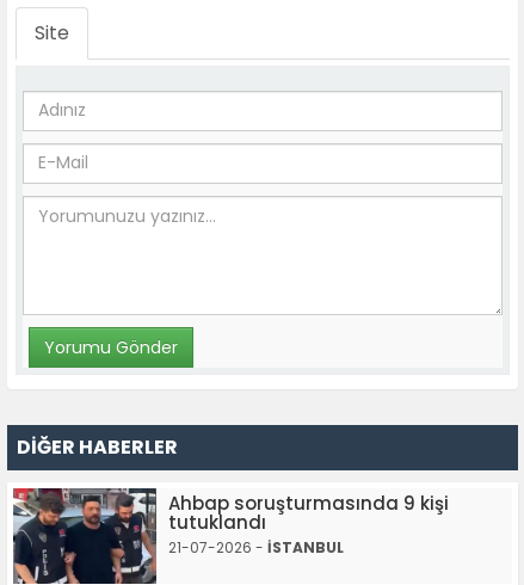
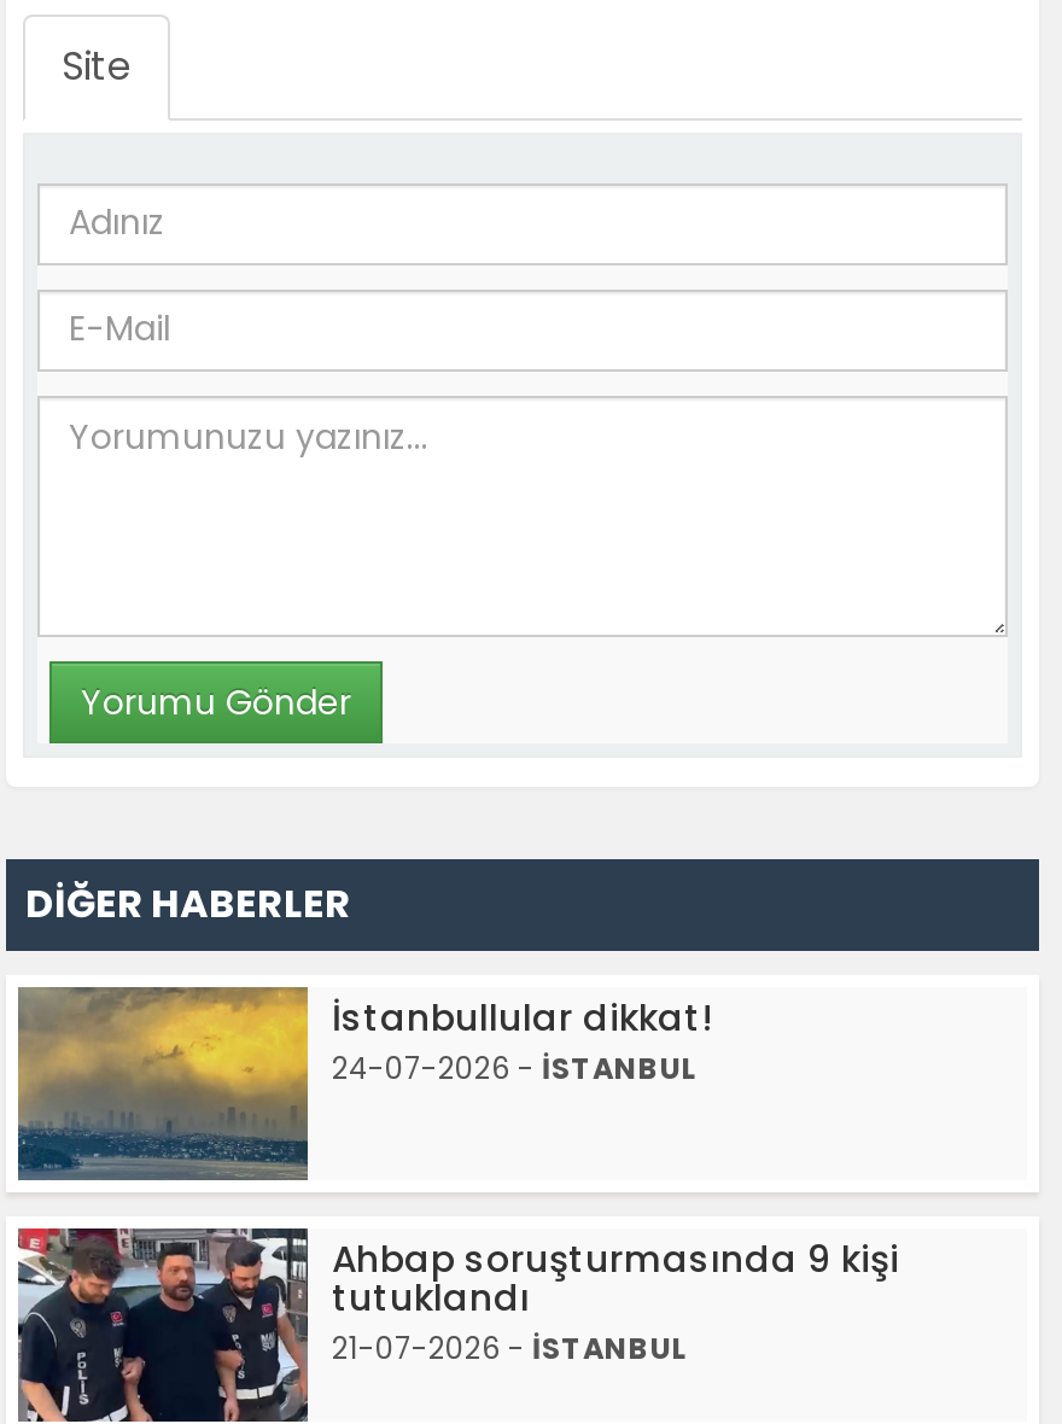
+ [image]
+ İstanbullular dikkat!
+ 24-07-2026 - İSTANBUL
